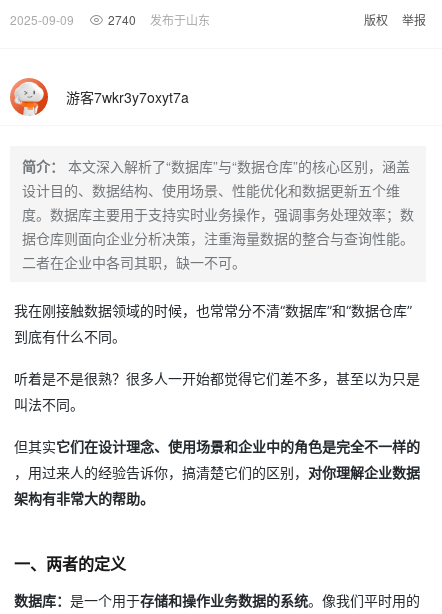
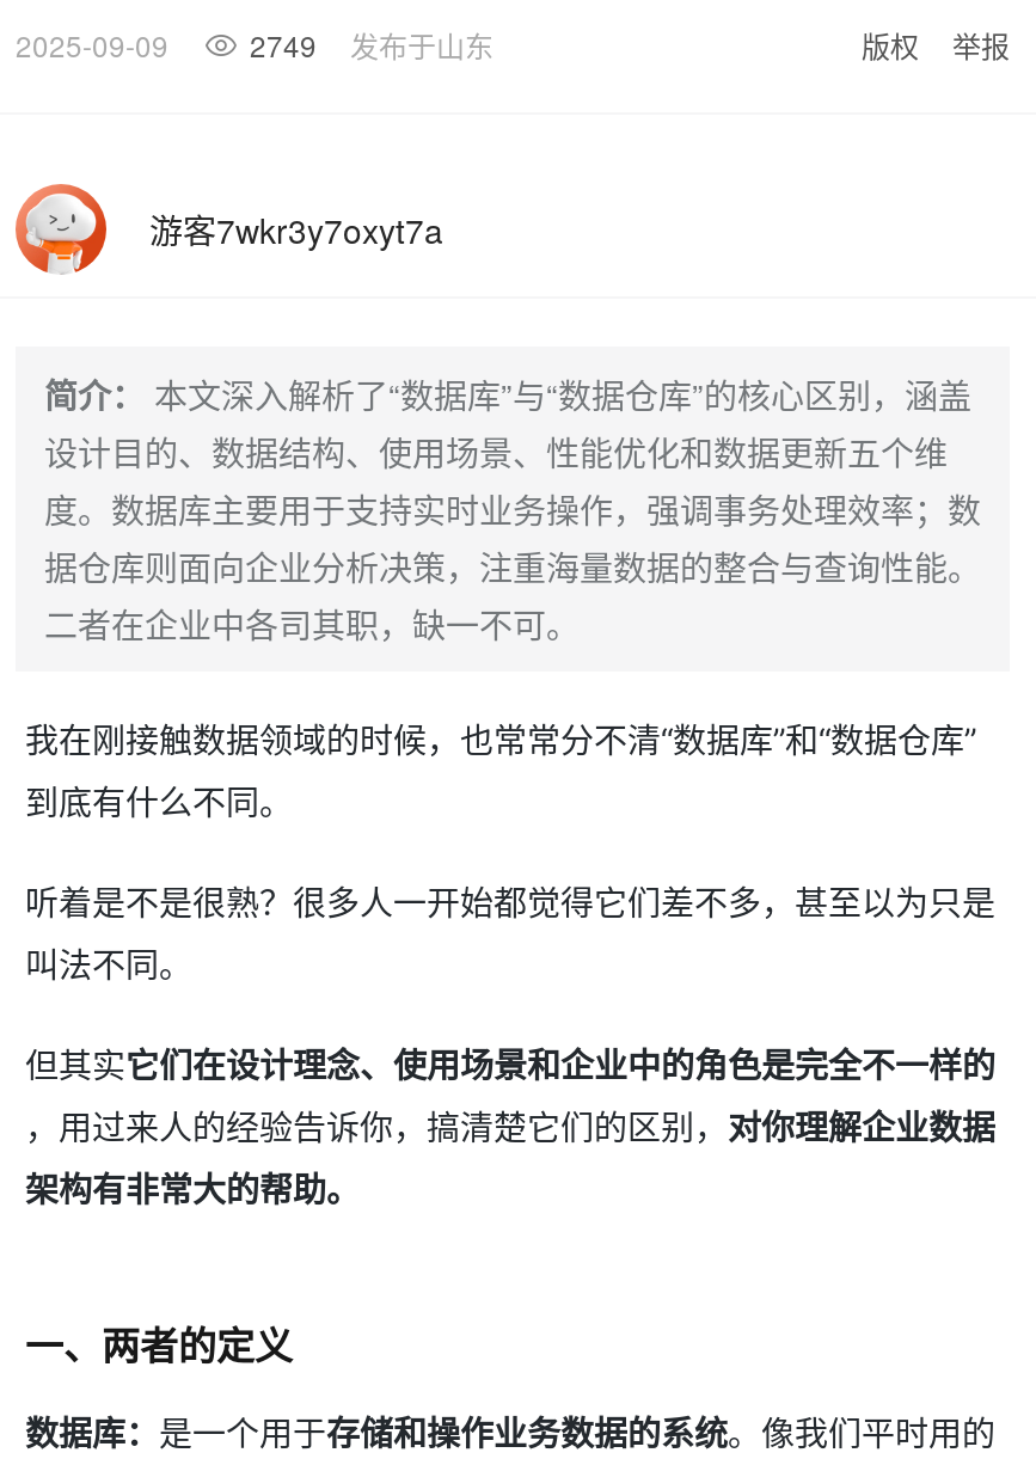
- 2025-09-09 2740 发布于山东
+ 2025-09-09 2749 发布于山东
